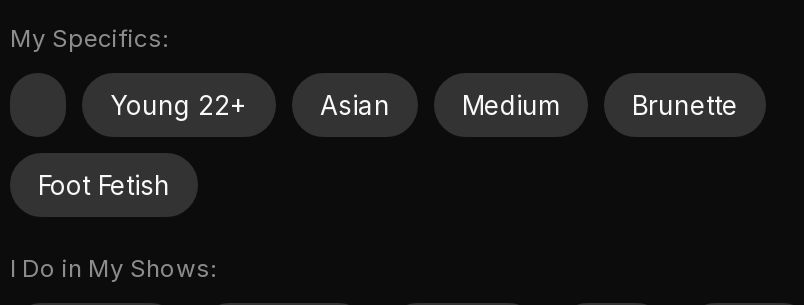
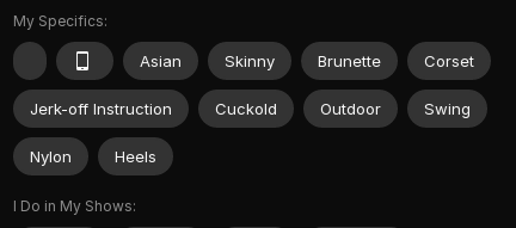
- Young 22+

- Medium
+ Skinny

- Foot Fetish
+ Corset
+ Jerk-off Instruction
+ Cuckold
+ Outdoor
+ Swing
+ Nylon
+ Heels
